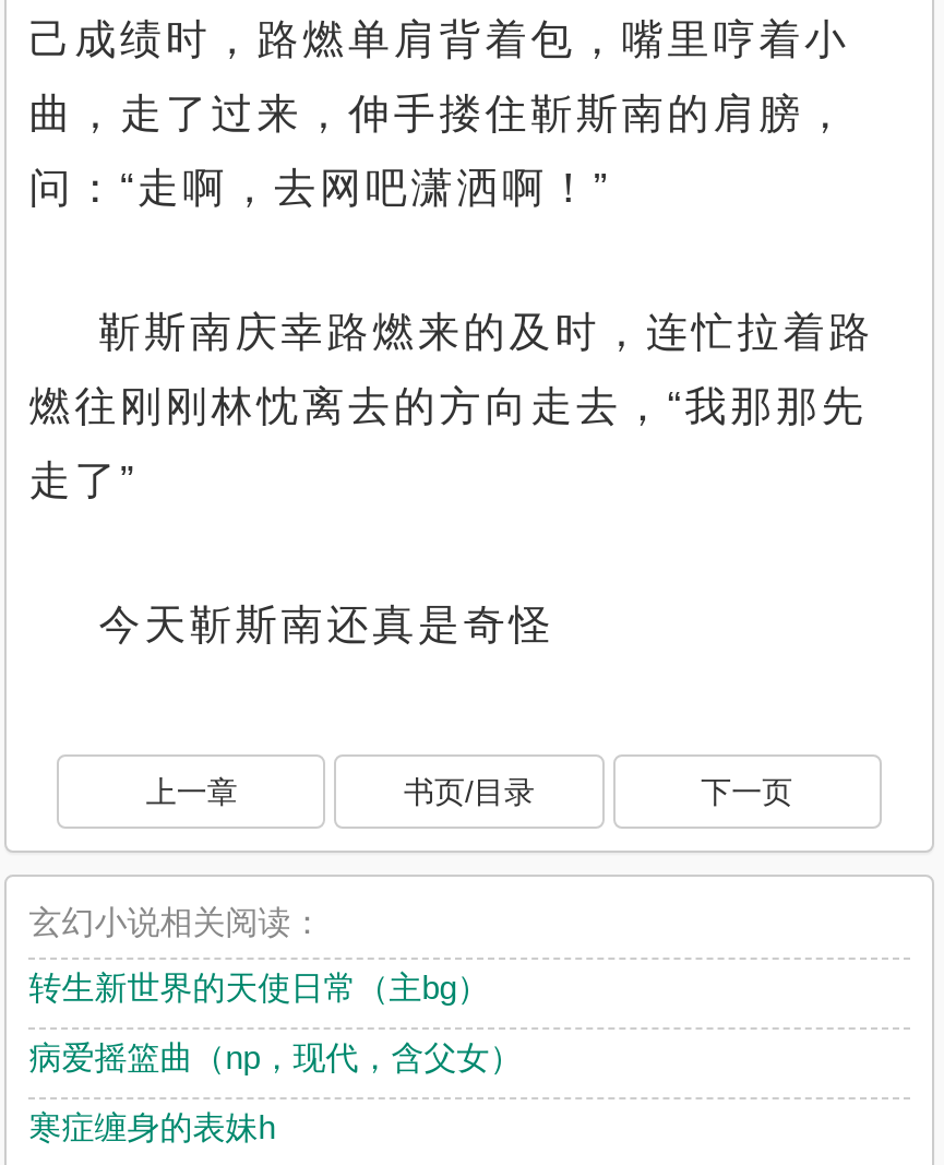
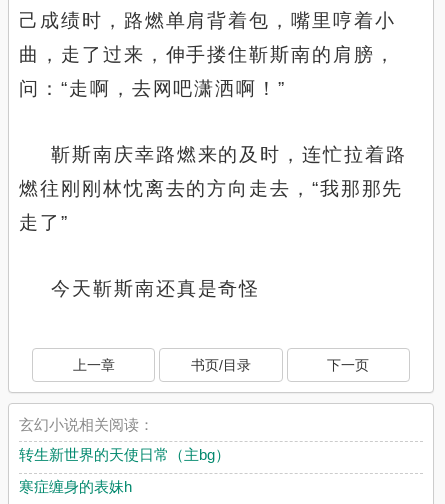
- 病爱摇篮曲（np，现代，含父女）
